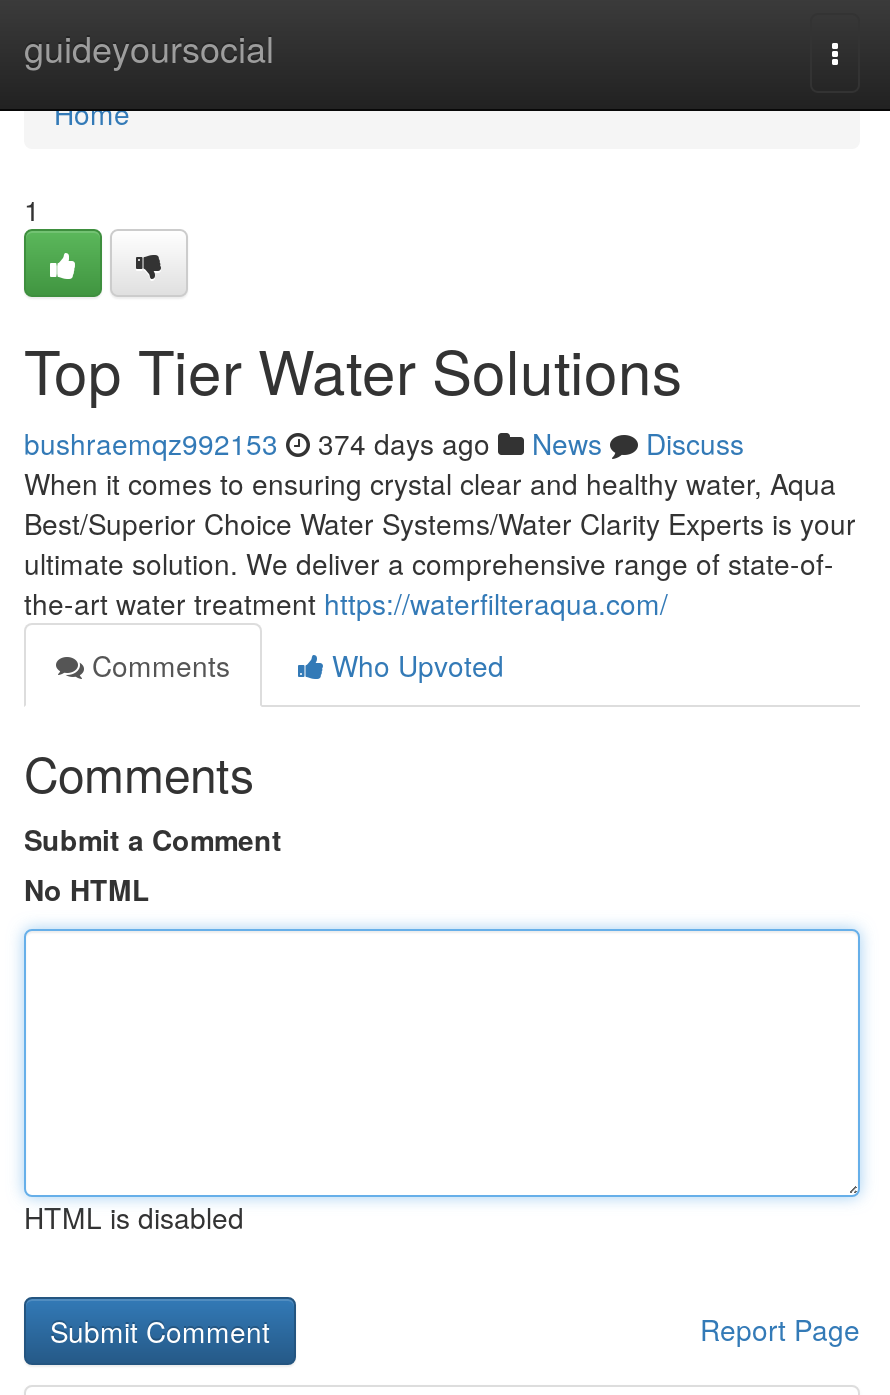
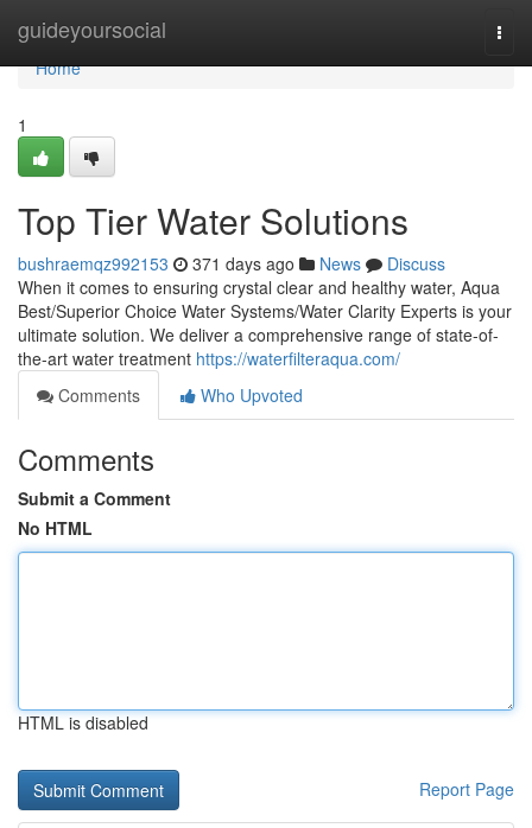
- bushraemqz992153 374 days ago News Discuss
+ bushraemqz992153 371 days ago News Discuss
